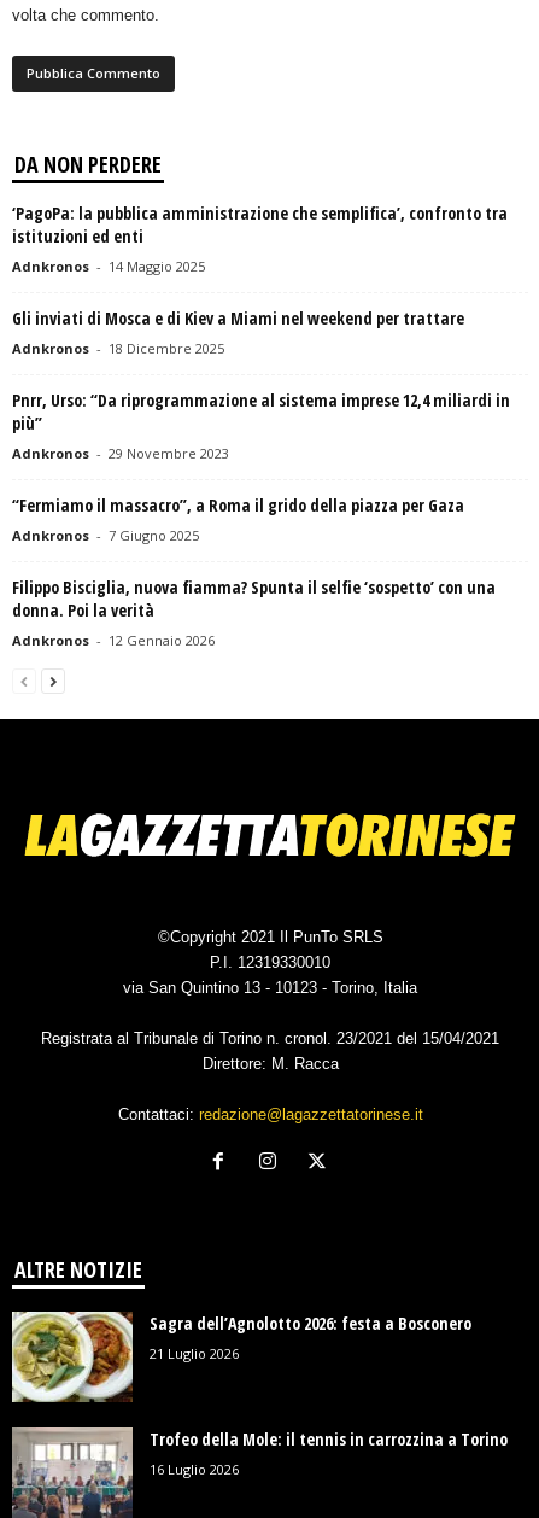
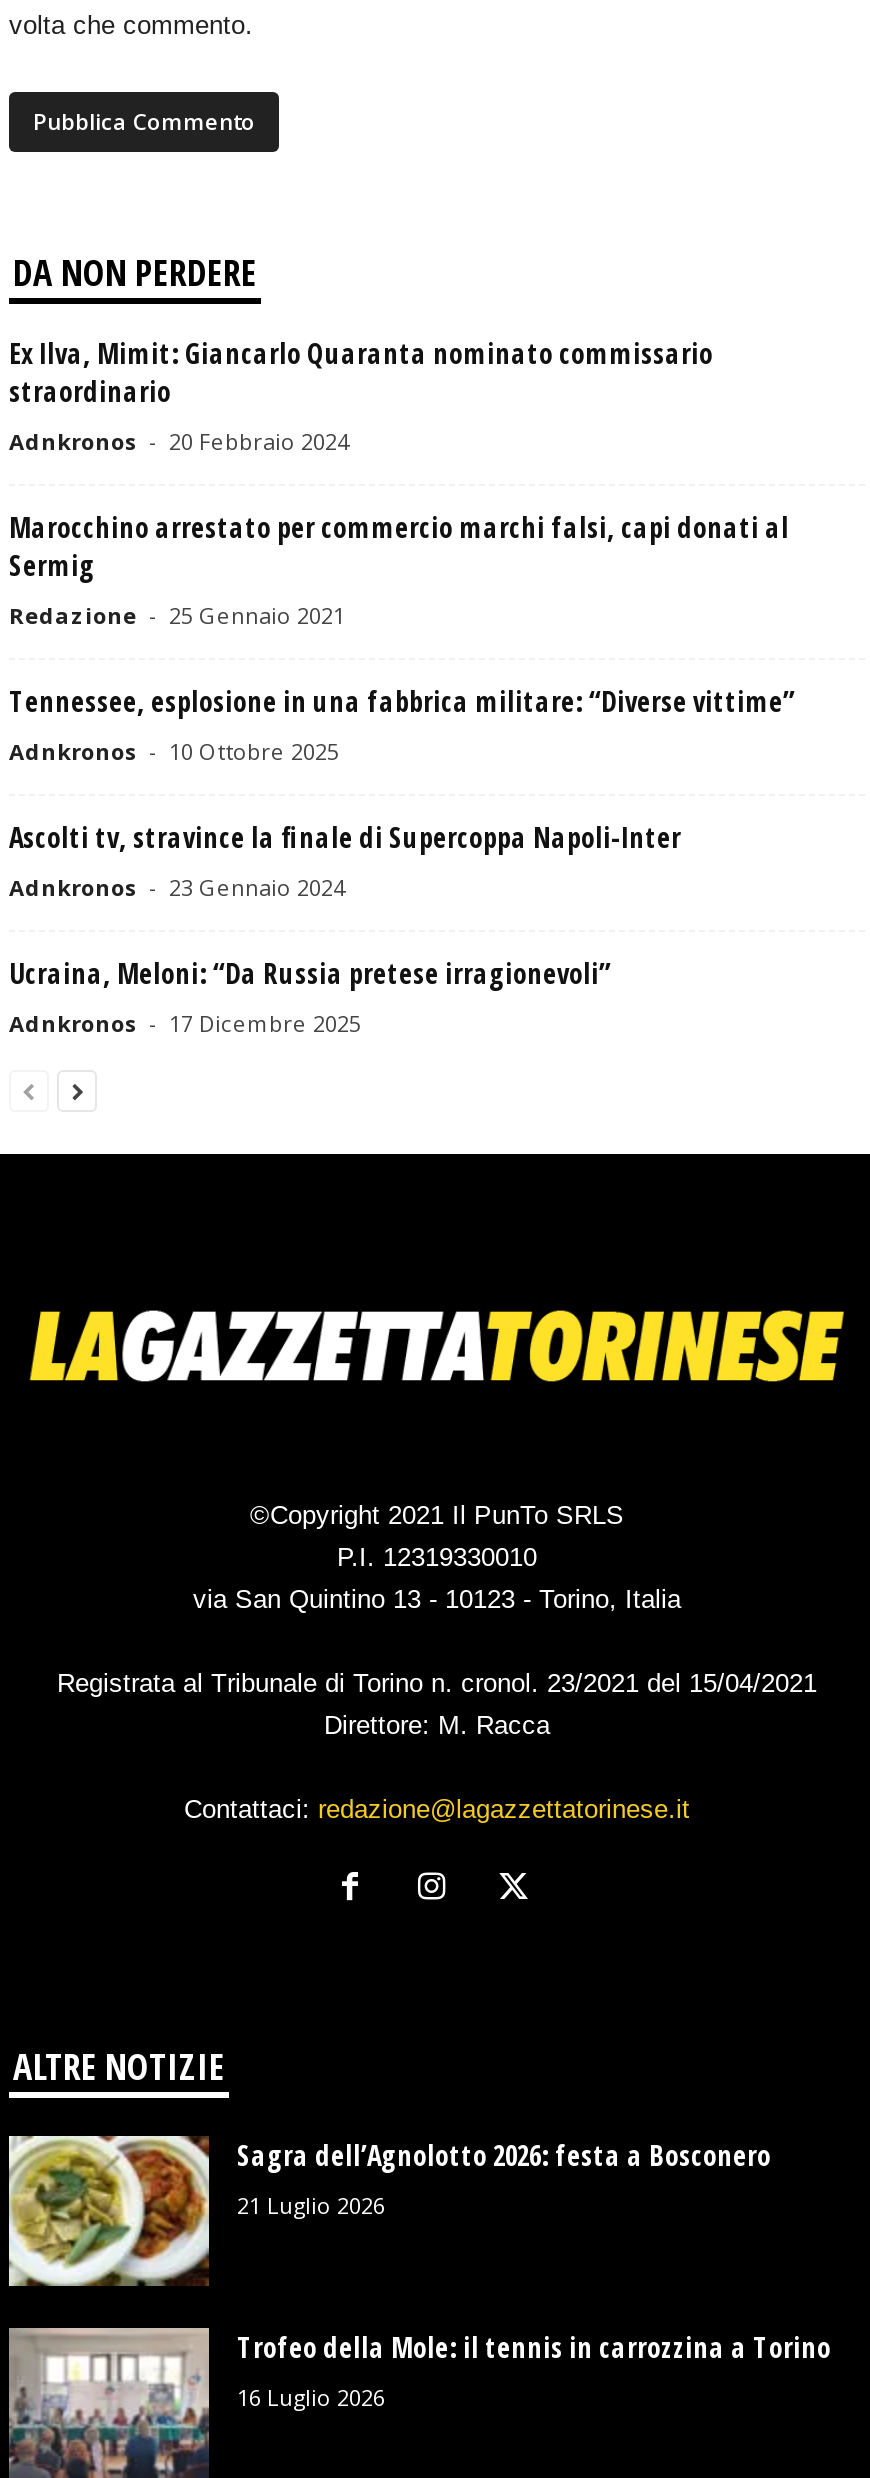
- ‘PagoPa: la pubblica amministrazione che semplifica’, confronto tra
- istituzioni ed enti
- Adnkronos - 14 Maggio 2025
+ Ex Ilva, Mimit: Giancarlo Quaranta nominato commissario
+ straordinario
+ Adnkronos - 20 Febbraio 2024

- Gli inviati di Mosca e di Kiev a Miami nel weekend per trattare
- Adnkronos - 18 Dicembre 2025
+ Marocchino arrestato per commercio marchi falsi, capi donati al
+ Sermig
+ Redazione - 25 Gennaio 2021

- Pnrr, Urso: “Da riprogrammazione al sistema imprese 12,4 miliardi in
- più”
- Adnkronos - 29 Novembre 2023
+ Tennessee, esplosione in una fabbrica militare: “Diverse vittime”
+ Adnkronos - 10 Ottobre 2025

- “Fermiamo il massacro”, a Roma il grido della piazza per Gaza
- Adnkronos - 7 Giugno 2025
+ Ascolti tv, stravince la finale di Supercoppa Napoli-Inter
+ Adnkronos - 23 Gennaio 2024

- Filippo Bisciglia, nuova fiamma? Spunta il selfie ‘sospetto’ con una
- donna. Poi la verità
- Adnkronos - 12 Gennaio 2026
+ Ucraina, Meloni: “Da Russia pretese irragionevoli”
+ Adnkronos - 17 Dicembre 2025
